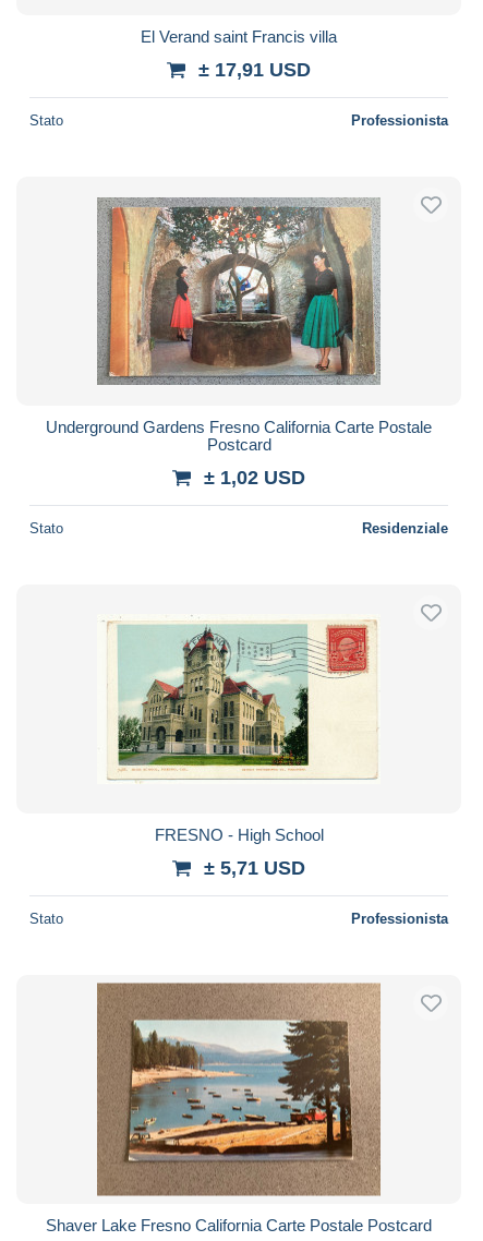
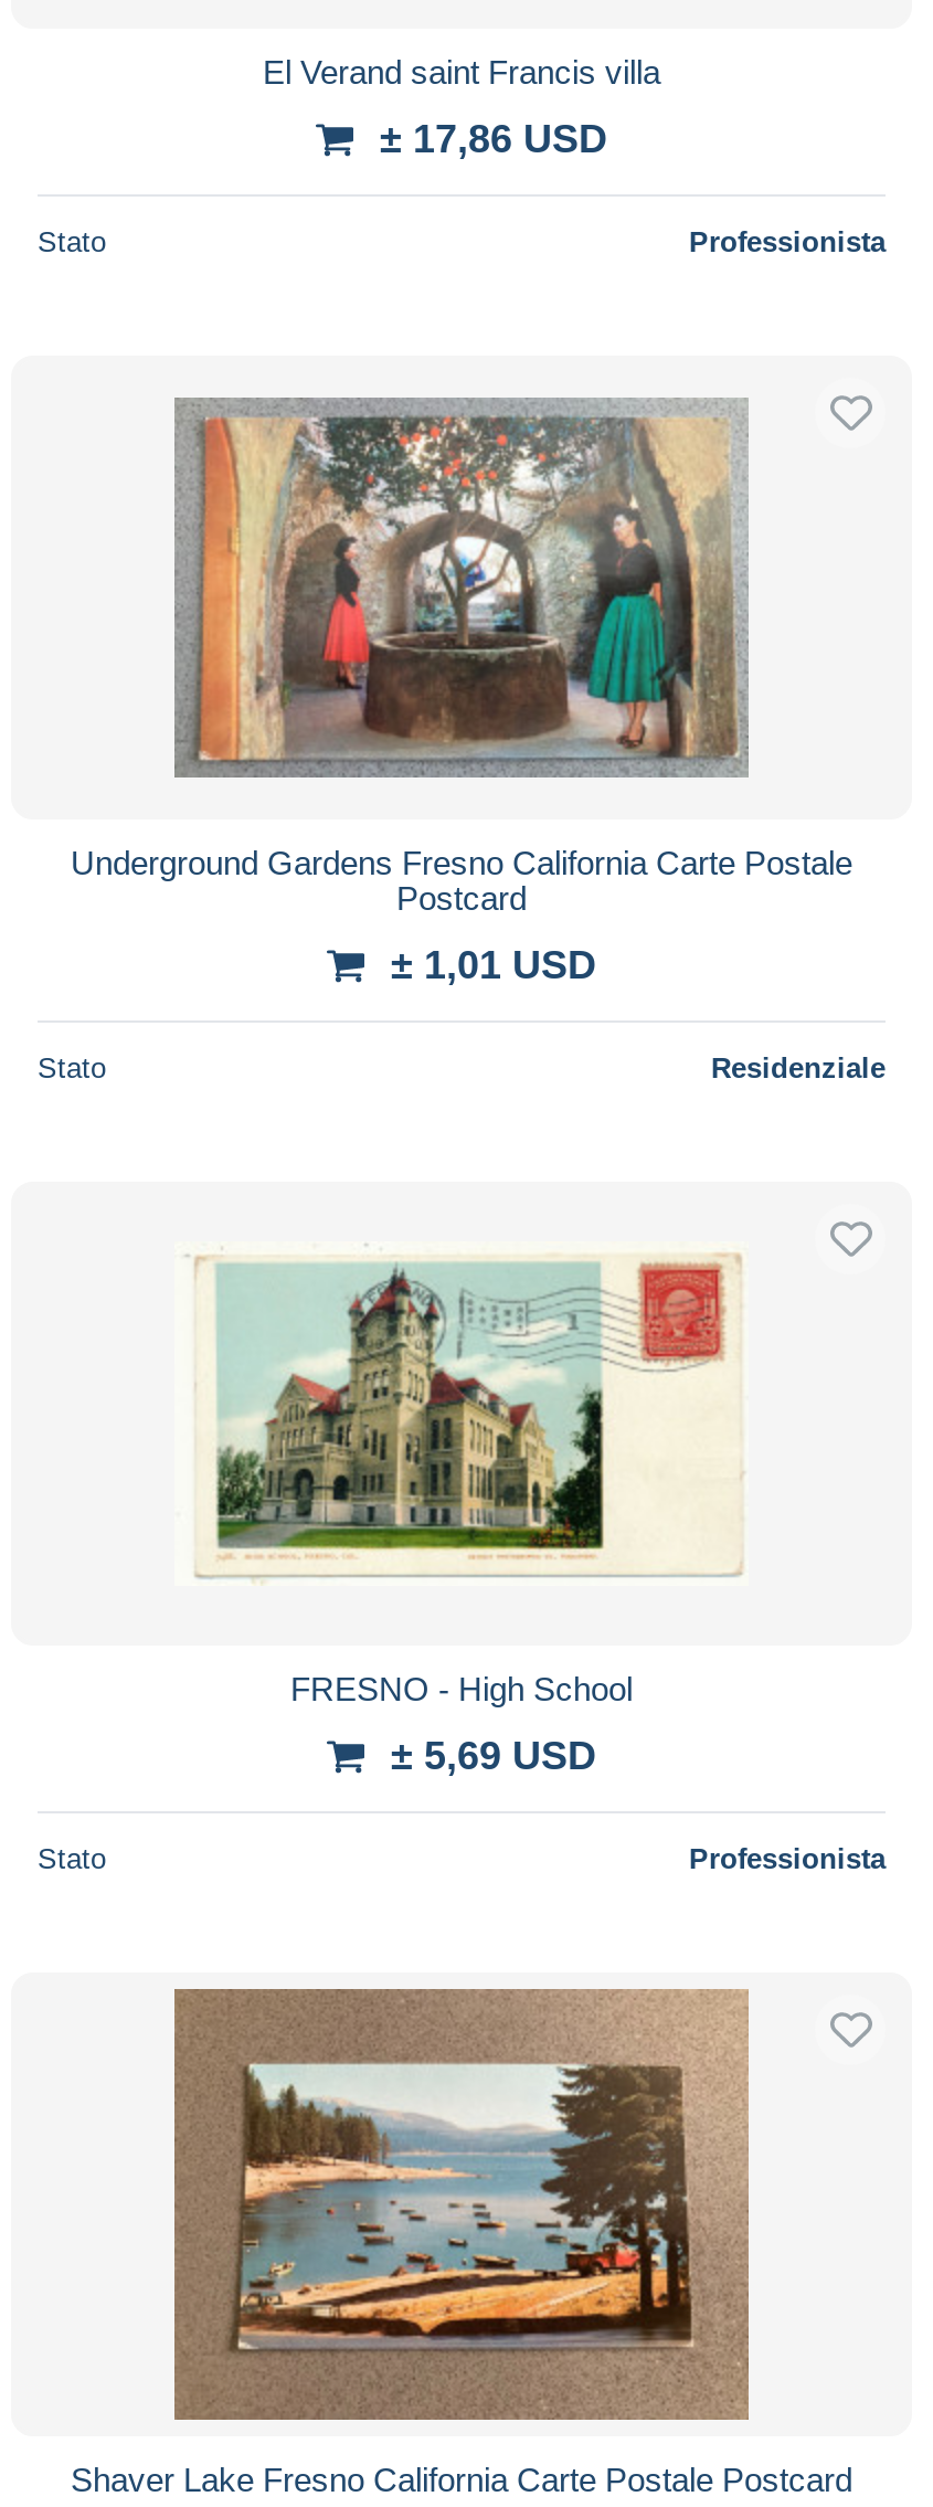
- ± 17,91 USD
+ ± 17,86 USD

- ± 1,02 USD
+ ± 1,01 USD

- ± 5,71 USD
+ ± 5,69 USD
